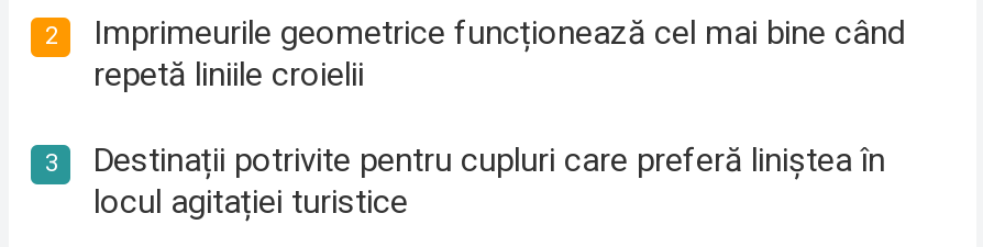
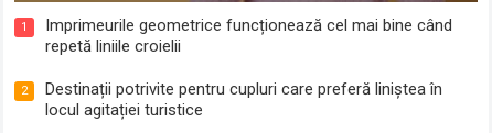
- 2 Imprimeurile geometrice funcționează cel mai bine când
+ 1 Imprimeurile geometrice funcționează cel mai bine când

- 3 Destinații potrivite pentru cupluri care preferă liniștea în
+ 2 Destinații potrivite pentru cupluri care preferă liniștea în
